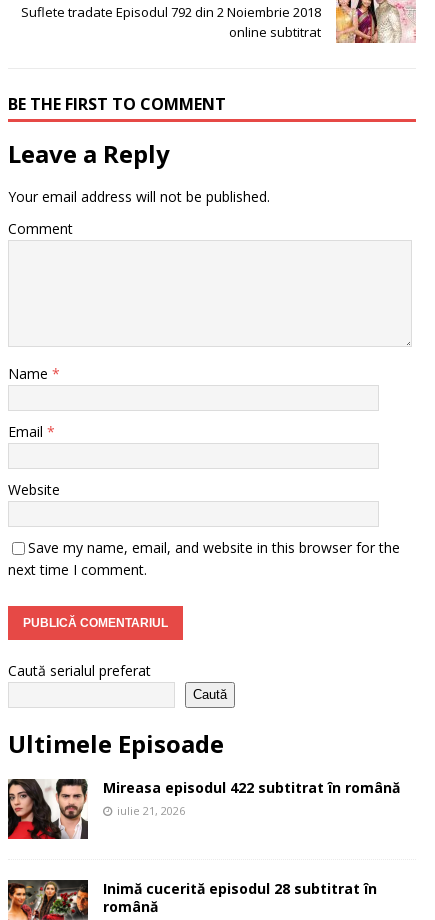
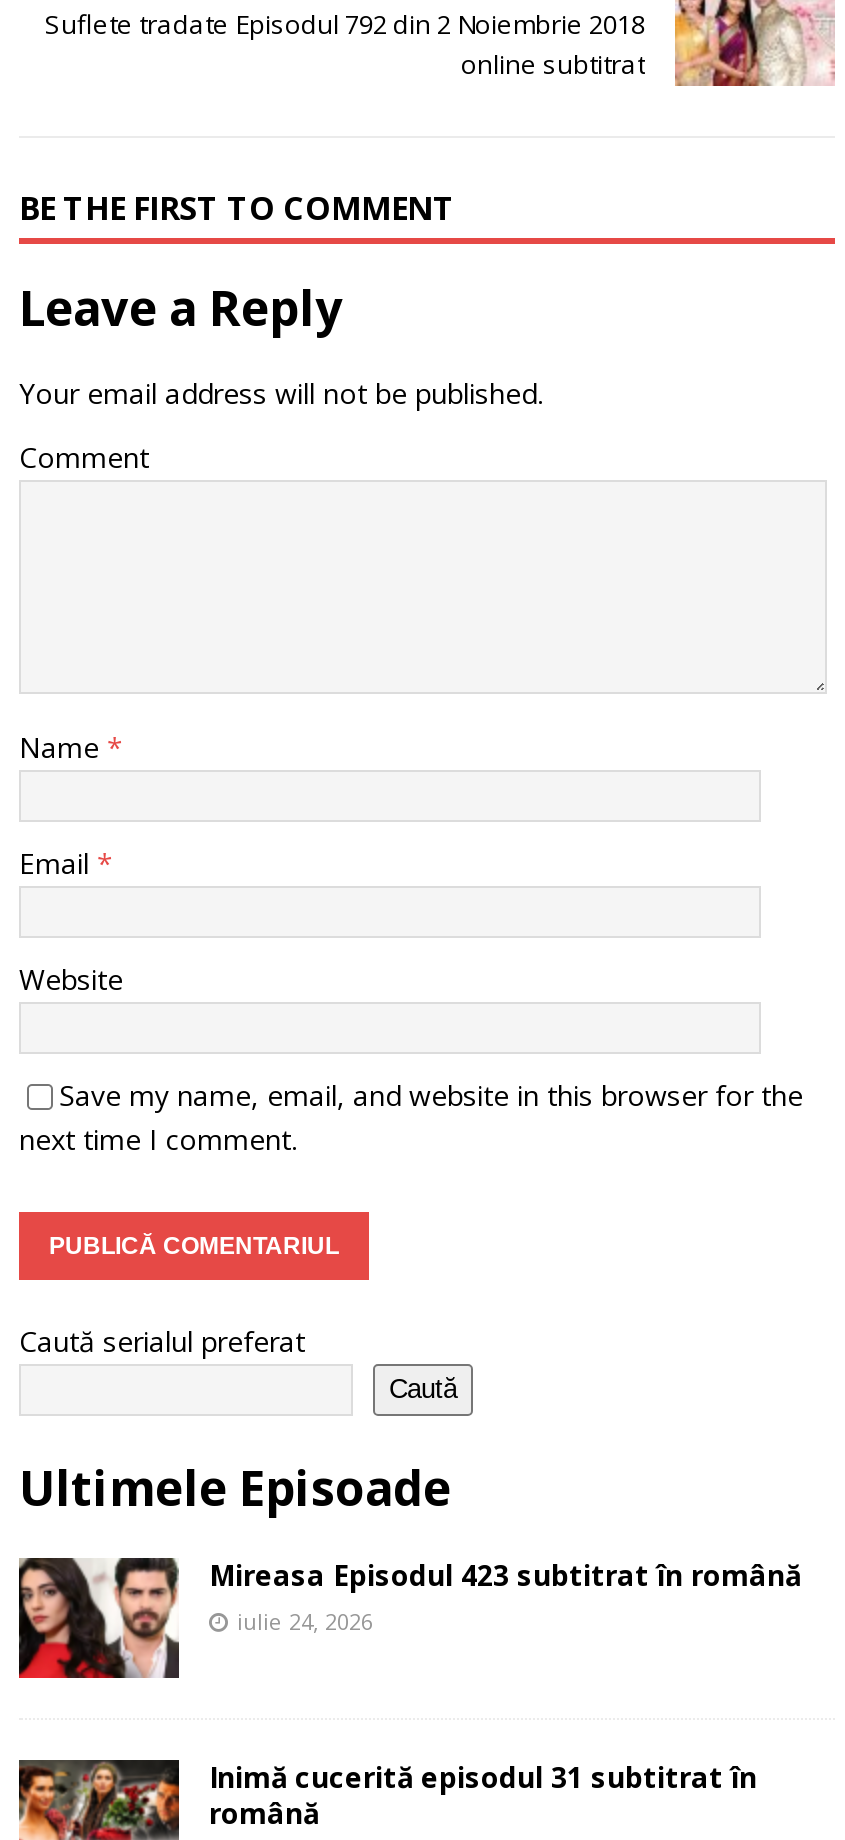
- Mireasa episodul 422 subtitrat în română
+ Mireasa Episodul 423 subtitrat în română

- iulie 21, 2026
+ iulie 24, 2026

- Inimă cucerită episodul 28 subtitrat în
+ Inimă cucerită episodul 31 subtitrat în
